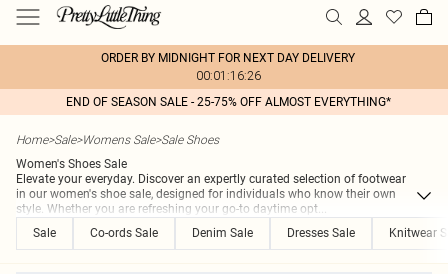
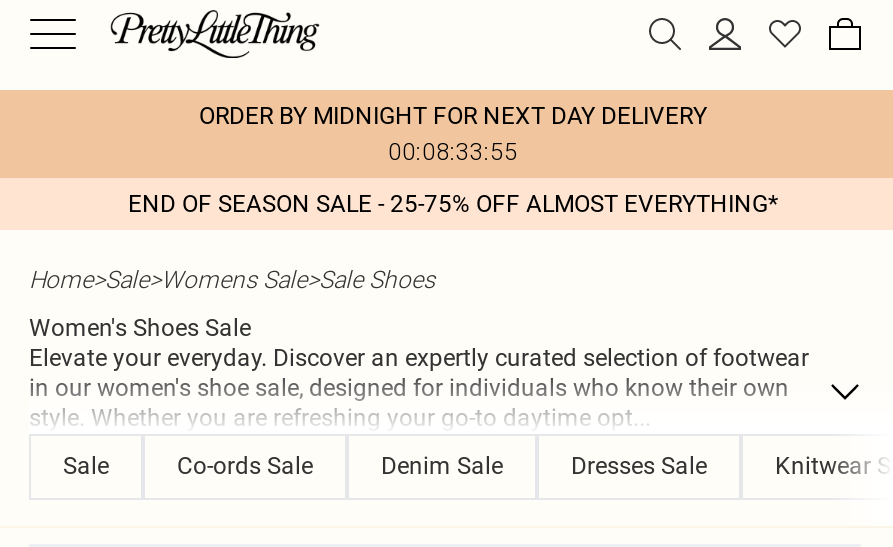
- 00:01:16:26
+ 00:08:33:55
